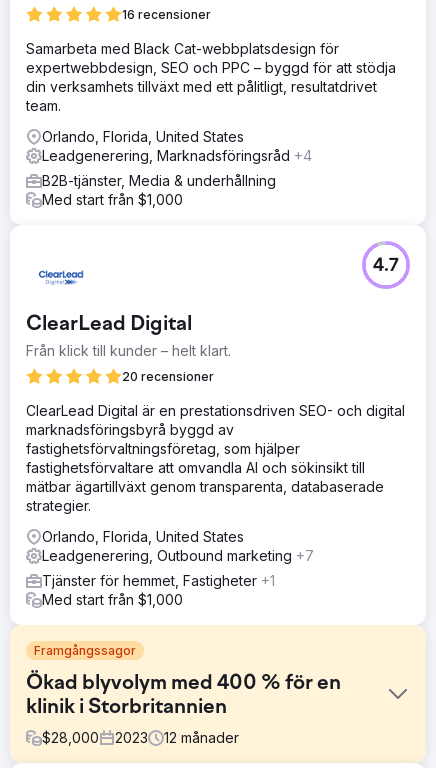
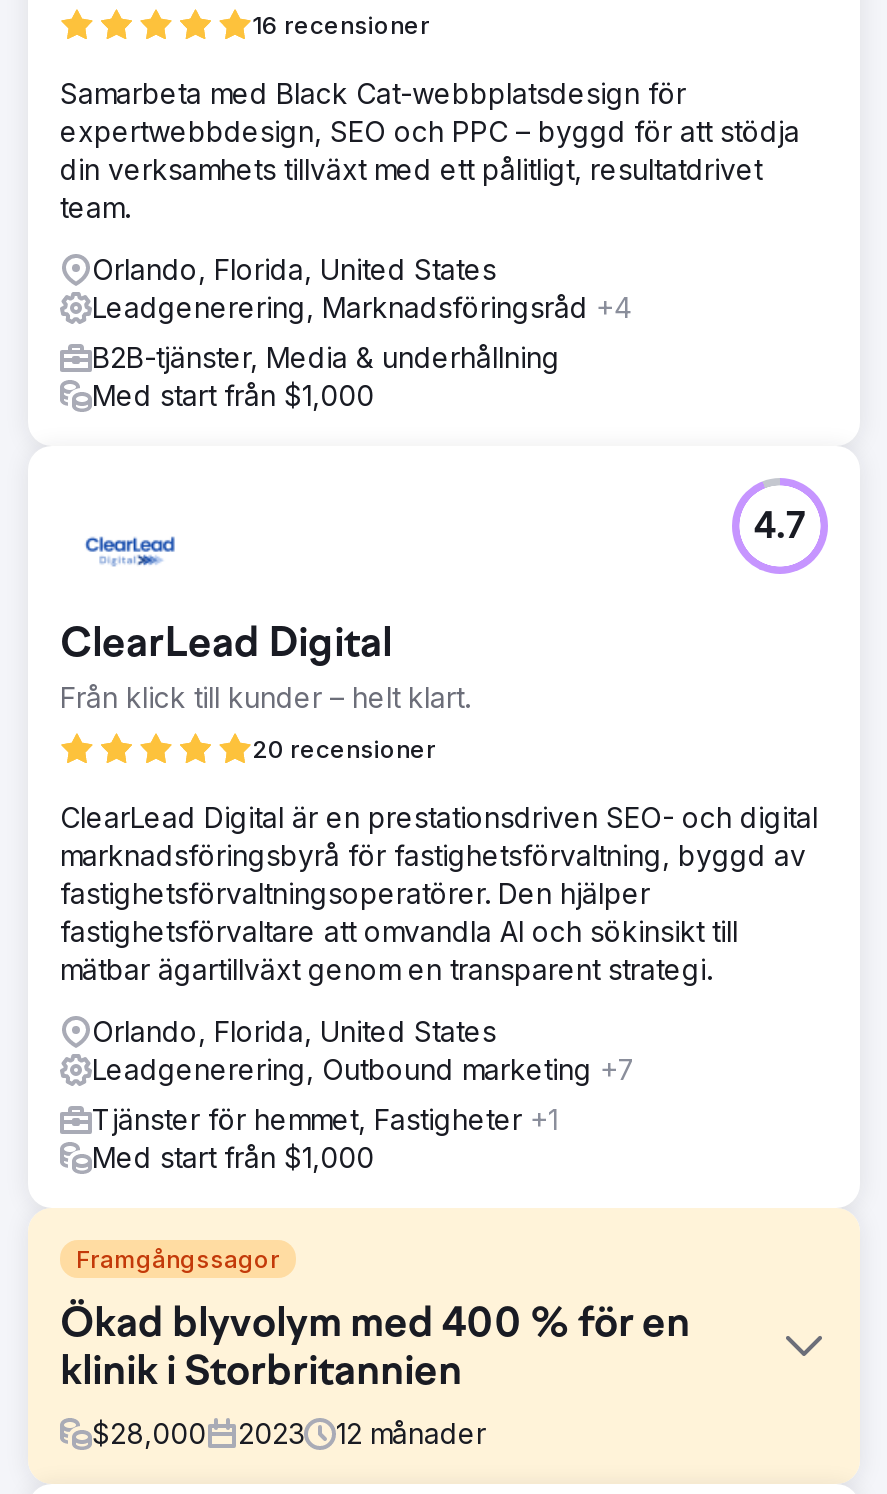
- marknadsföringsbyrå byggd av
- fastighetsförvaltningsföretag, som hjälper
+ marknadsföringsbyrå för fastighetsförvaltning, byggd av
+ fastighetsförvaltningsoperatörer. Den hjälper

- mätbar ägartillväxt genom transparenta, databaserade
- strategier.
+ mätbar ägartillväxt genom en transparent strategi.
